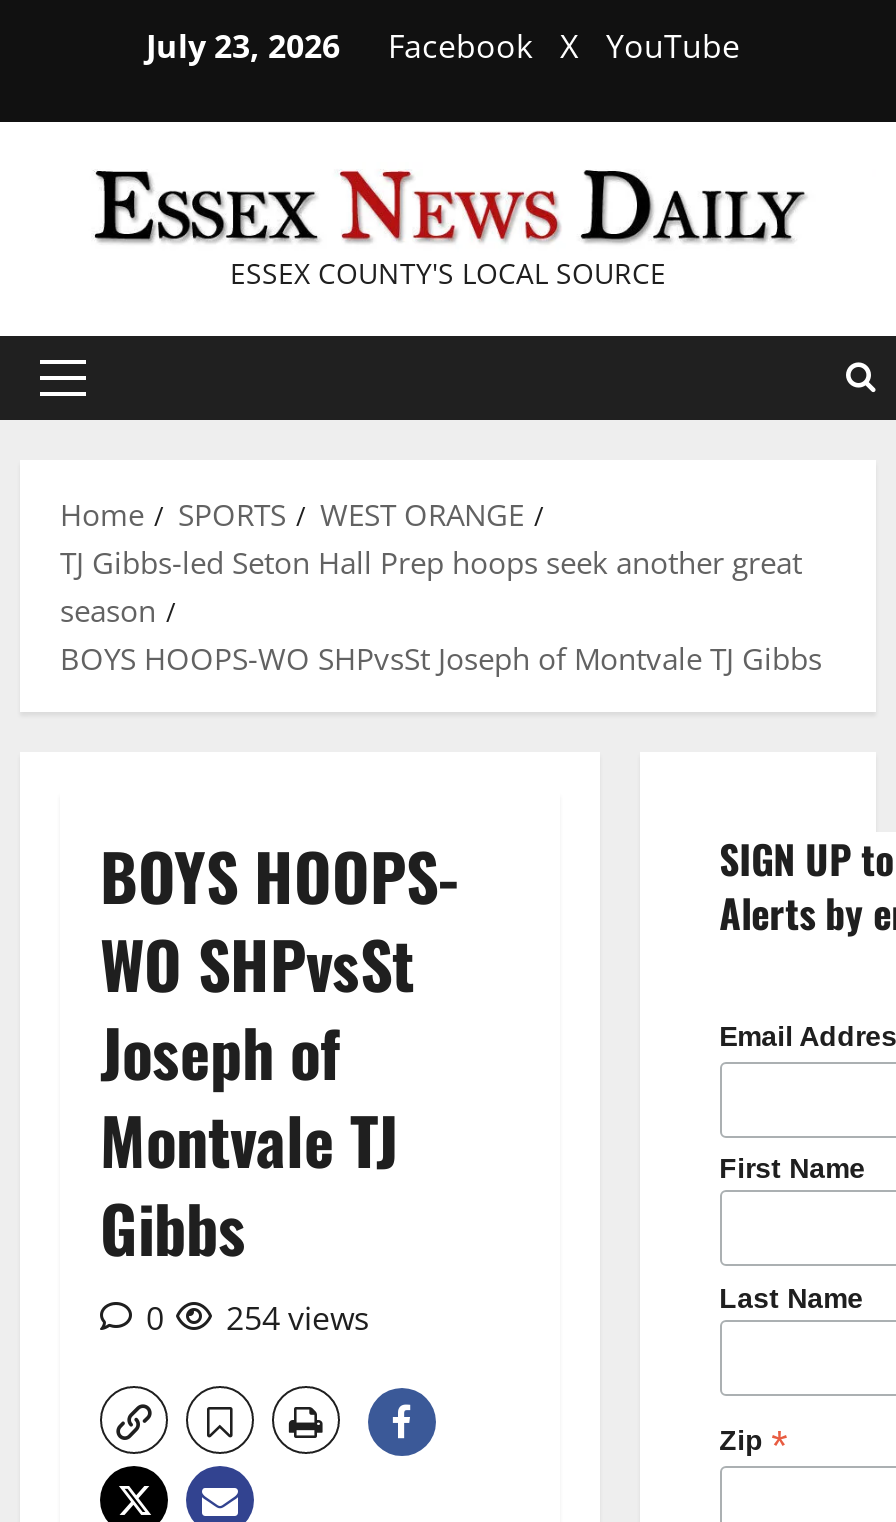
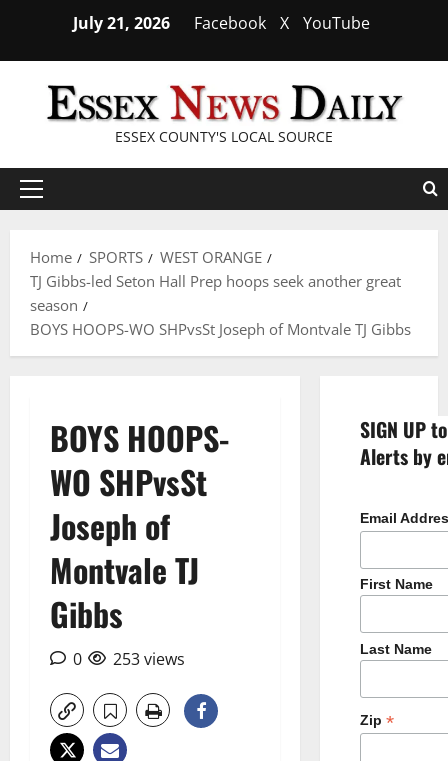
- July 23, 2026 Facebook X YouTube
+ July 21, 2026 Facebook X YouTube

- 0 254 views
+ 0 253 views
